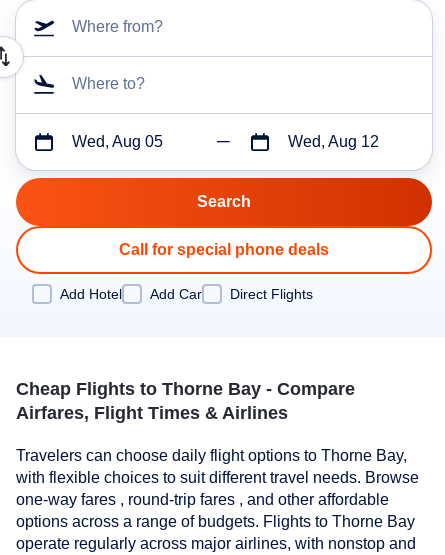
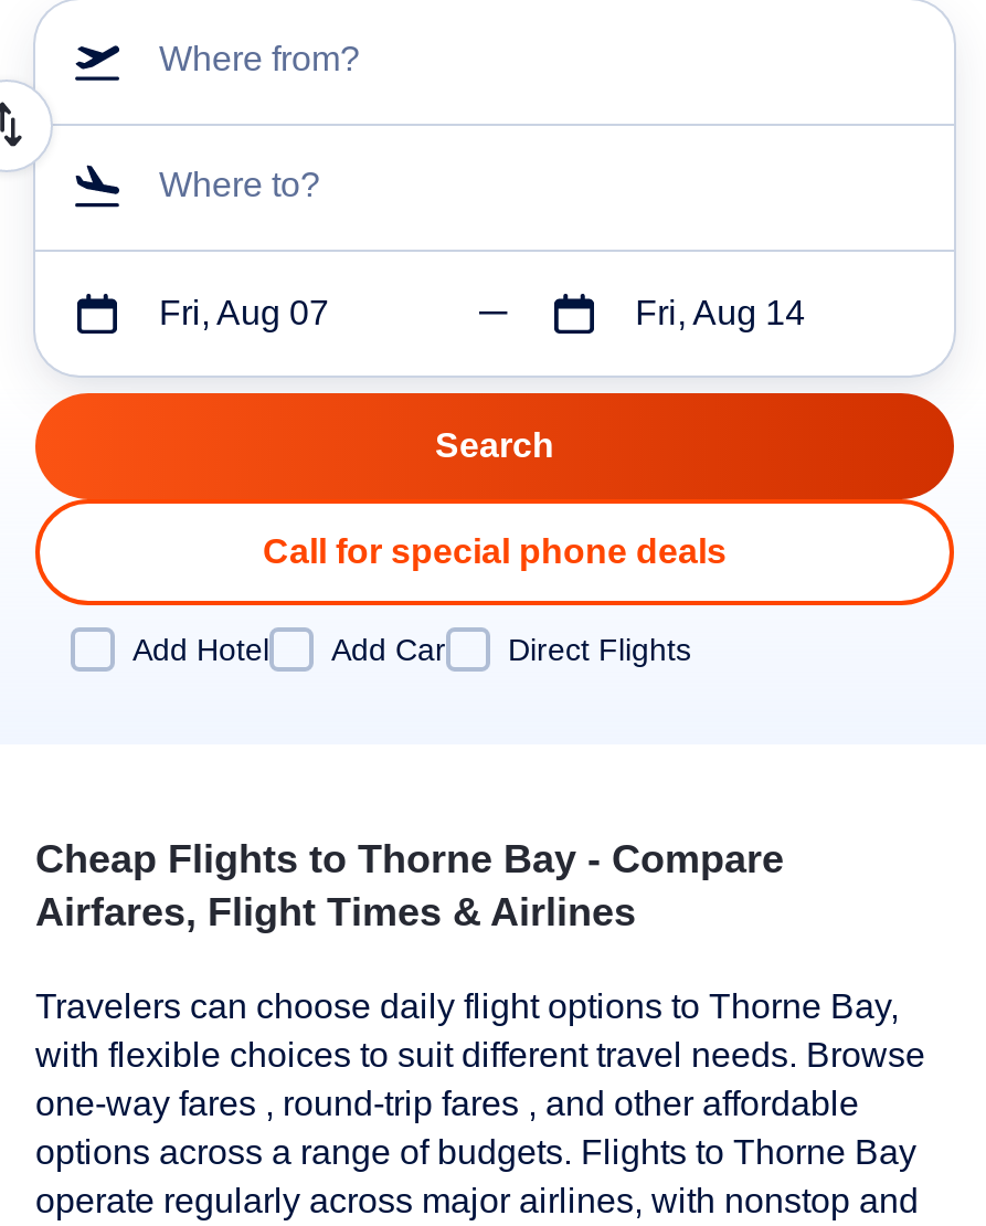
- Wed, Aug 05
+ Fri, Aug 07

- Wed, Aug 12
+ Fri, Aug 14
